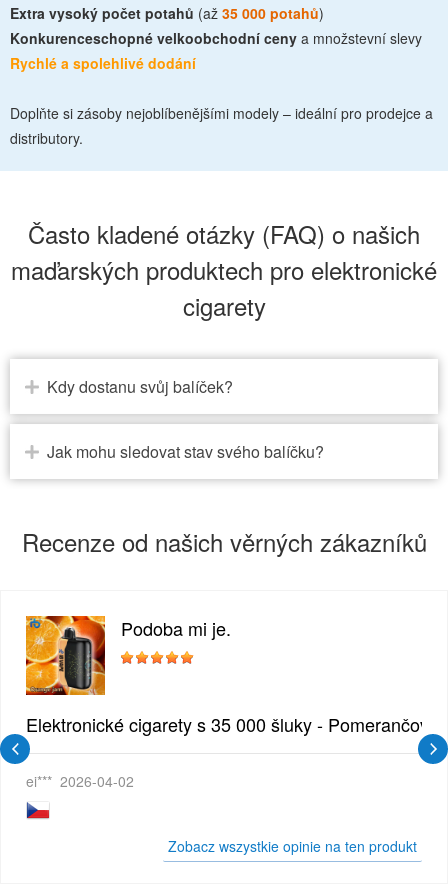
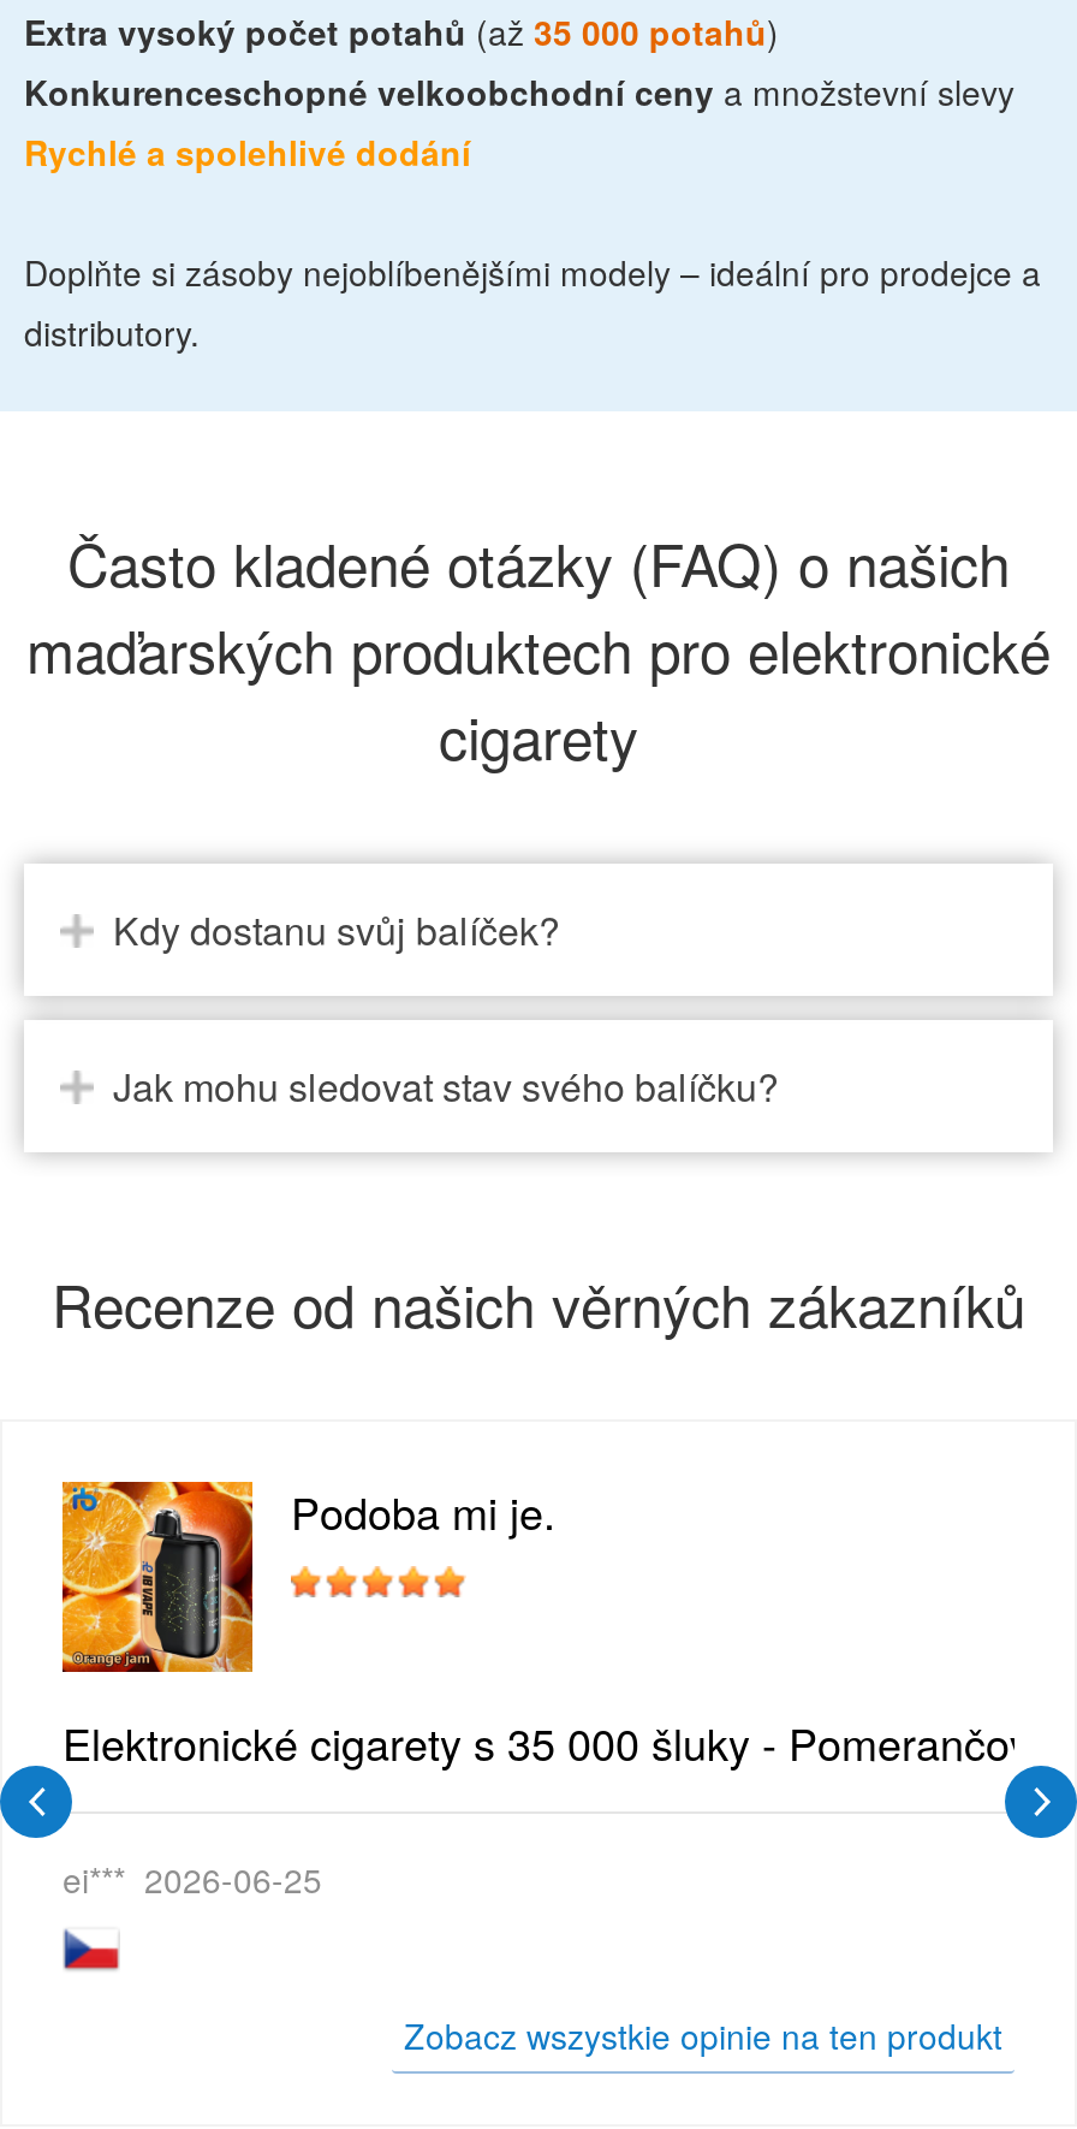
- ei*** 2026-04-02
+ ei*** 2026-06-25
